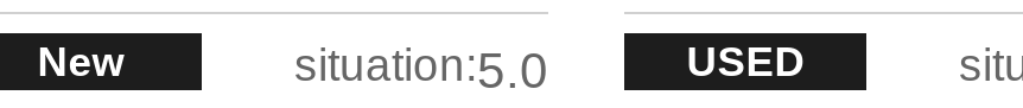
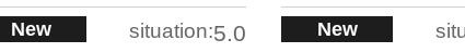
- USED
+ New
